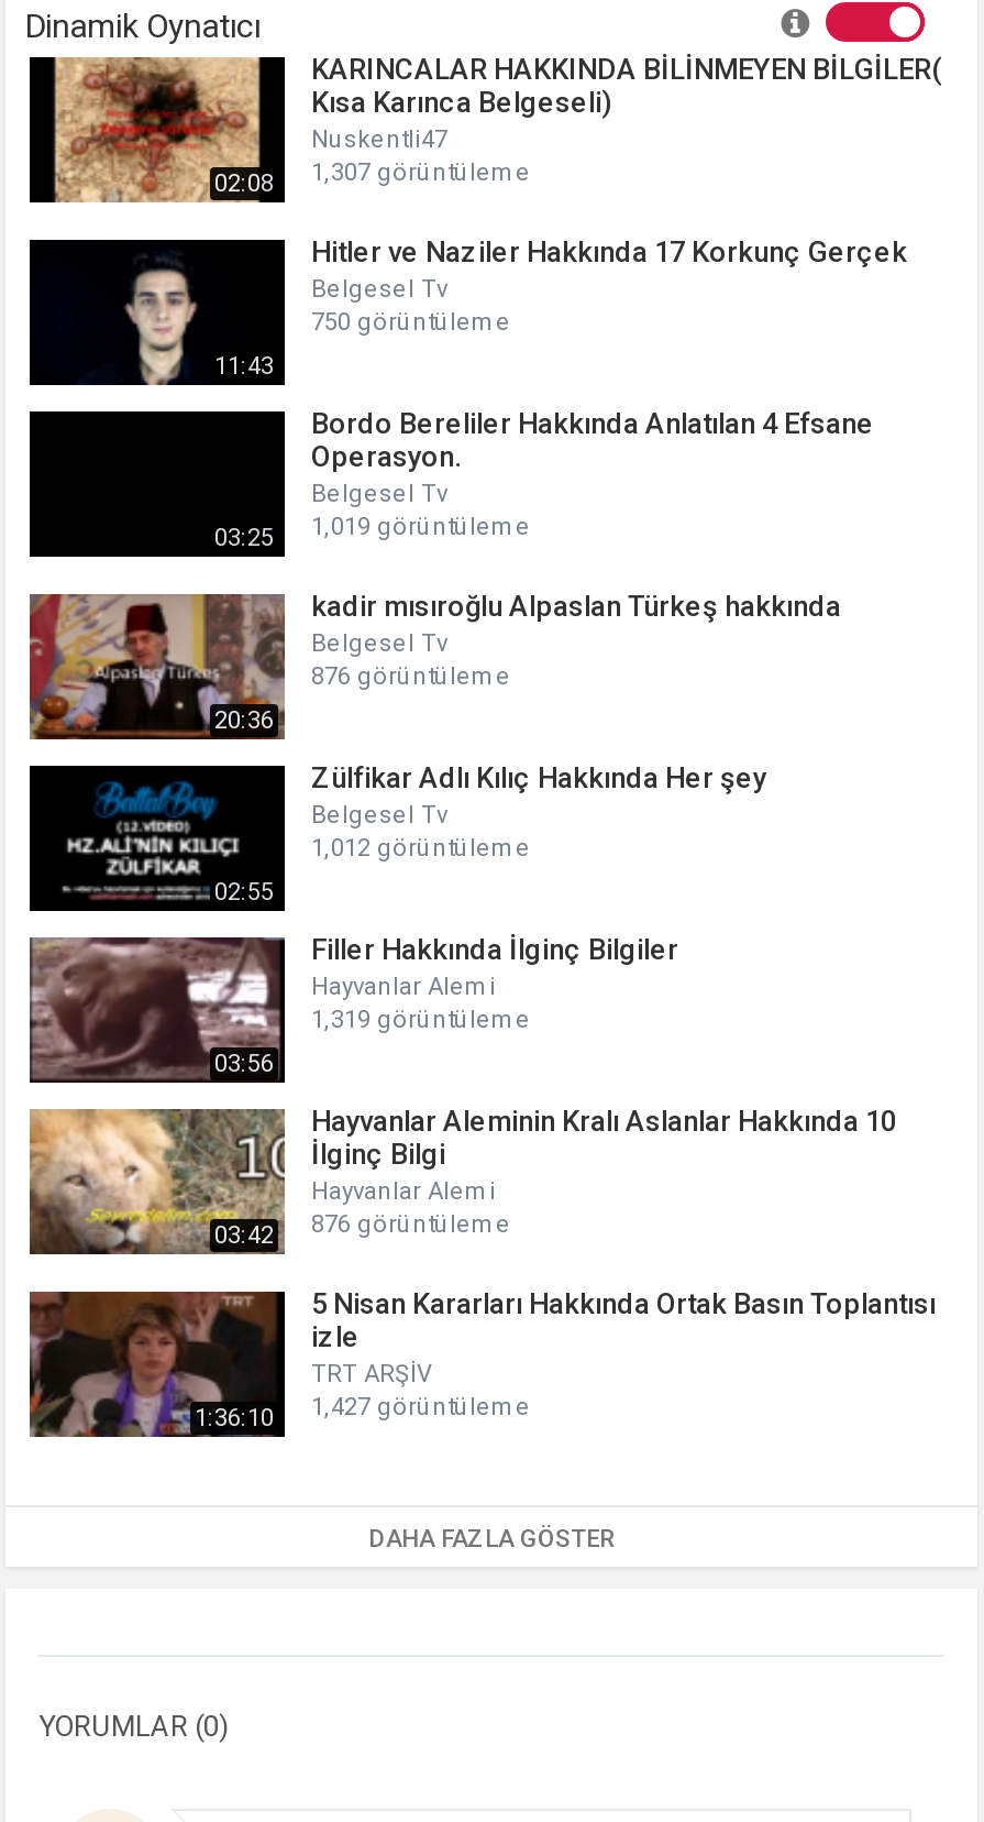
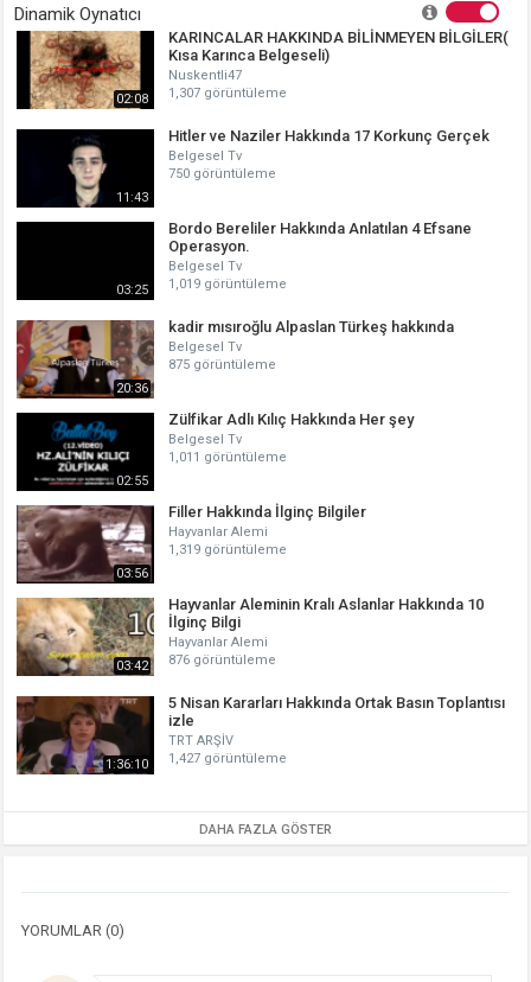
- 876 görüntüleme
+ 875 görüntüleme

- 1,012 görüntüleme
+ 1,011 görüntüleme
